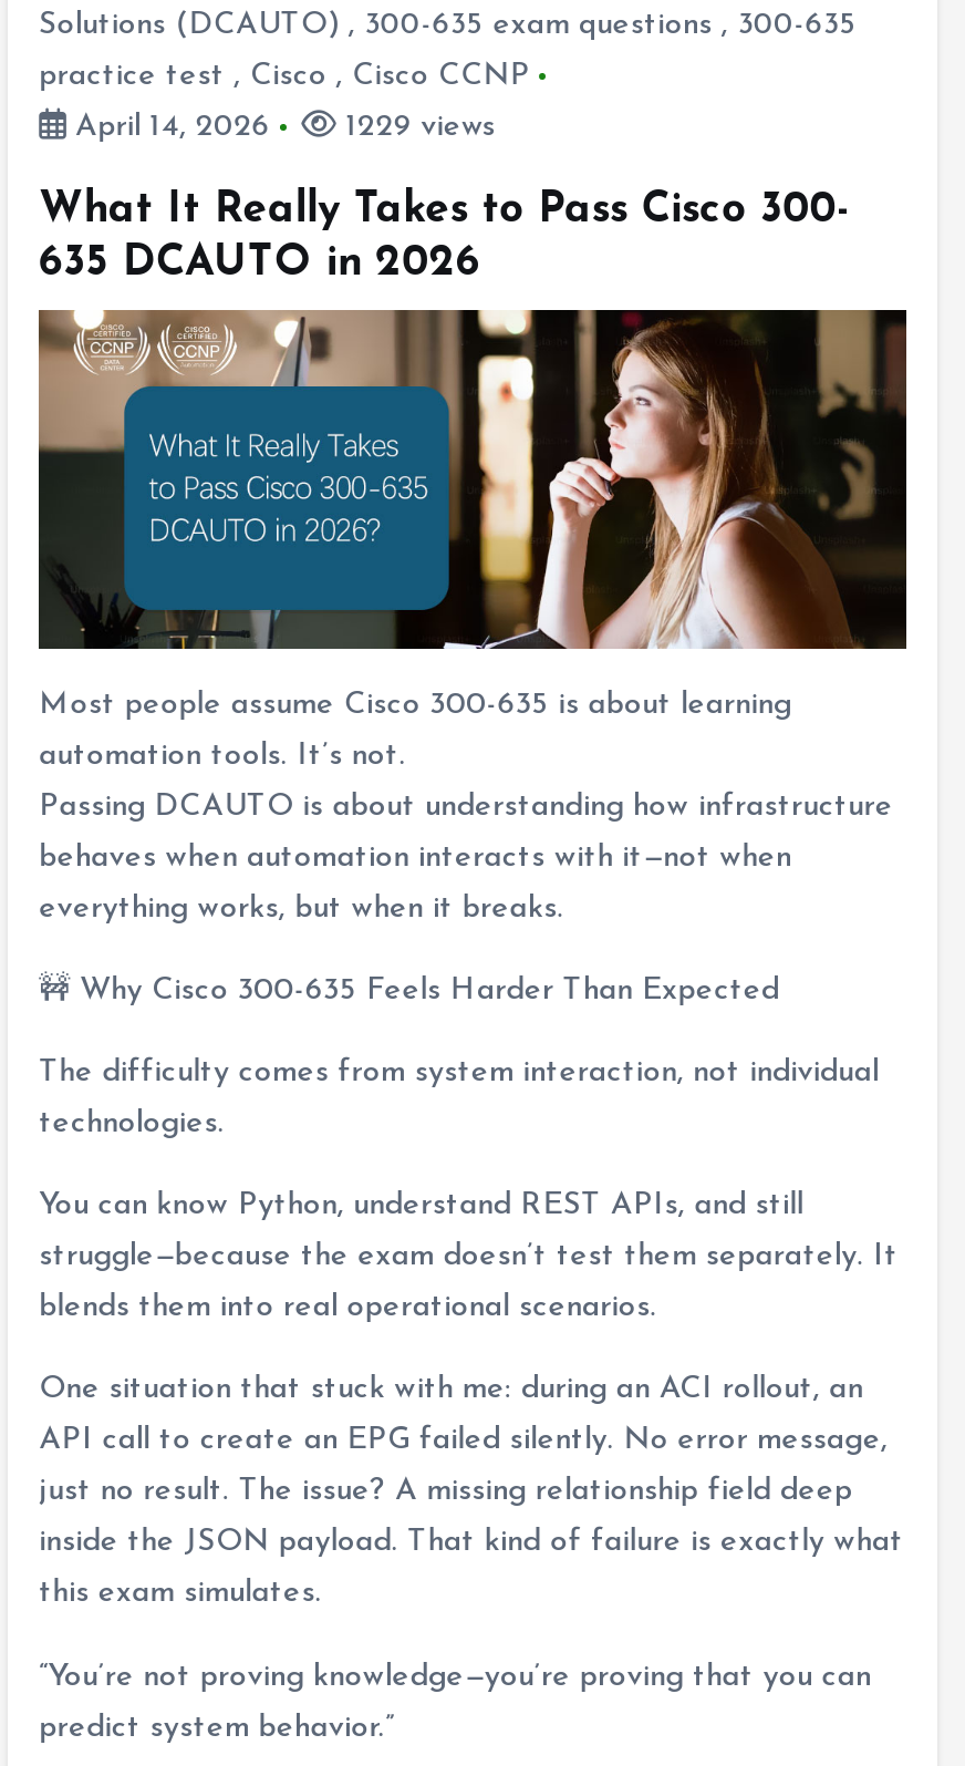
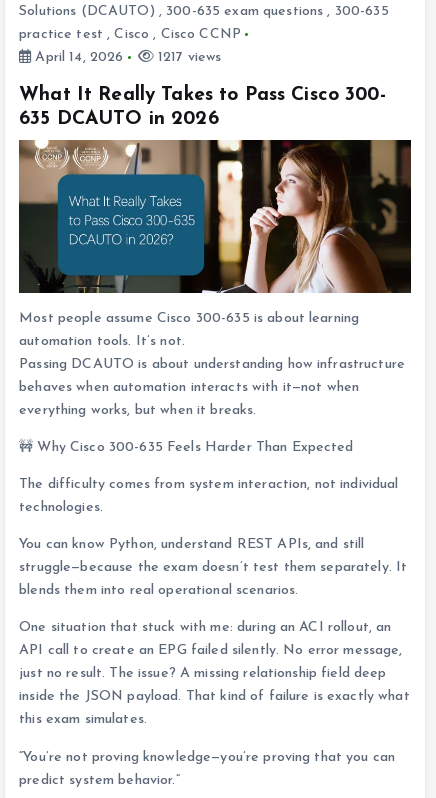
- 1229 views
+ 1217 views
